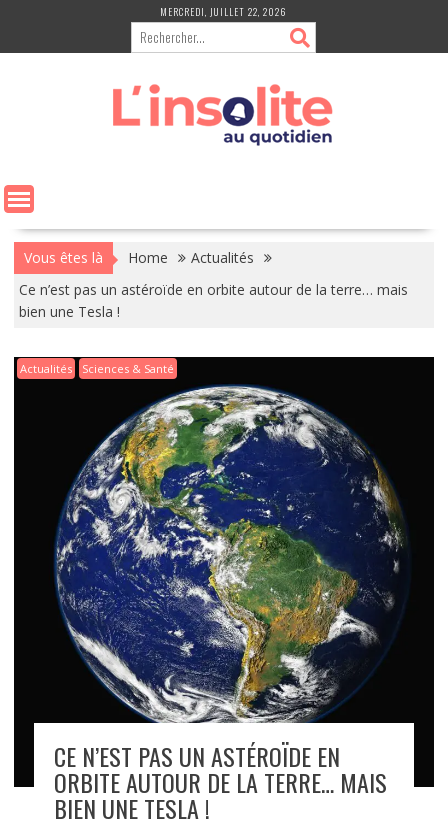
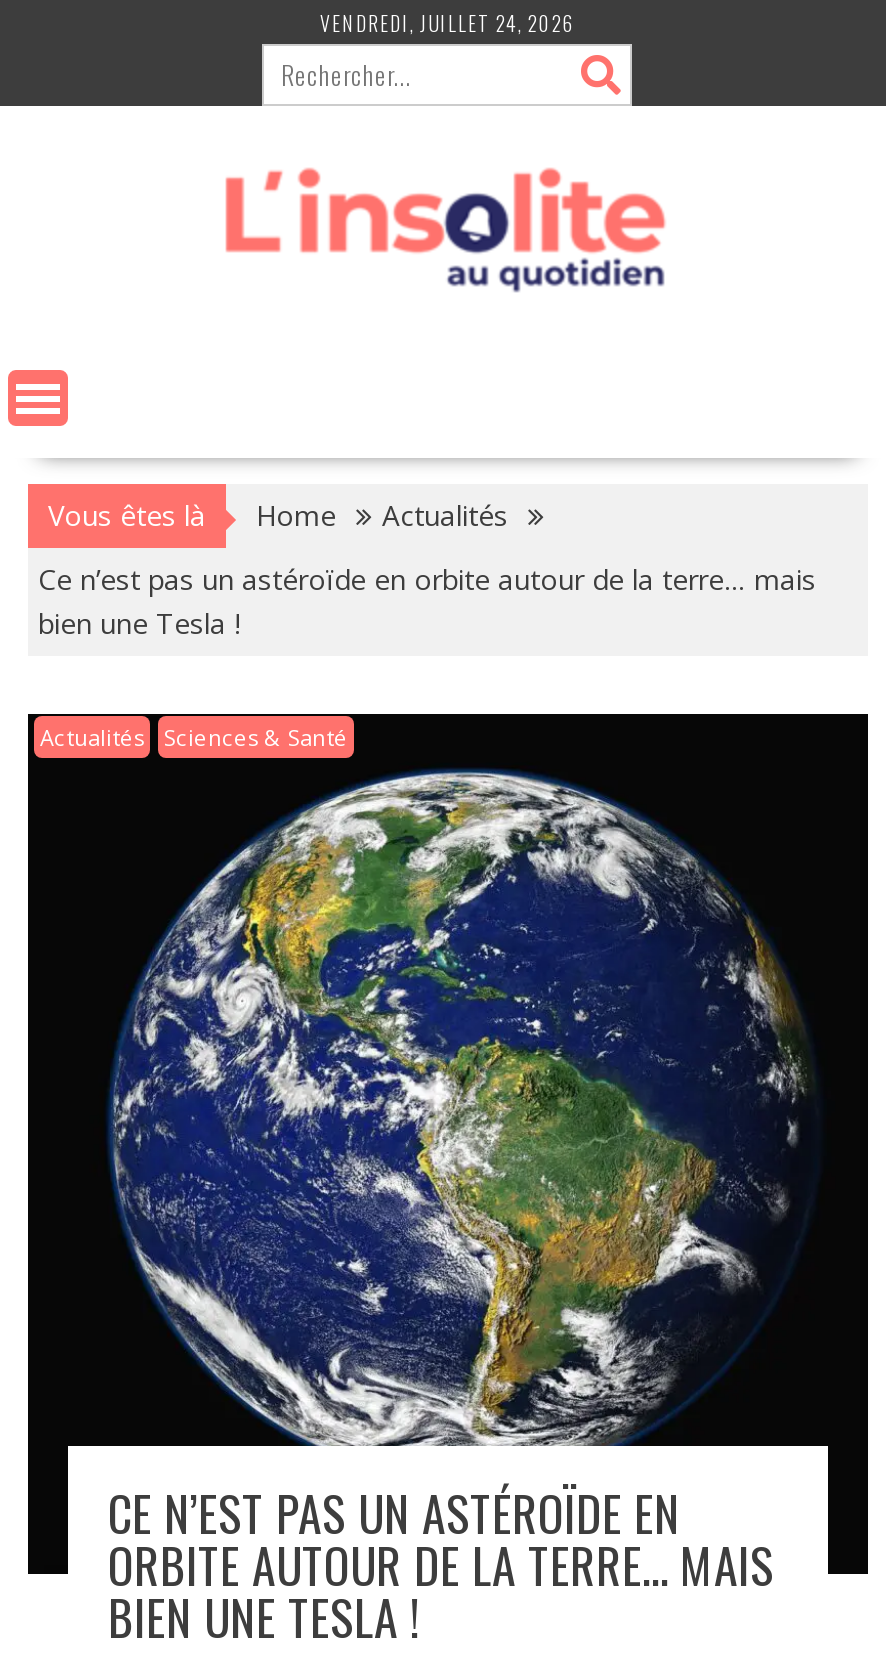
- MERCREDI, JUILLET 22, 2026
+ VENDREDI, JUILLET 24, 2026
